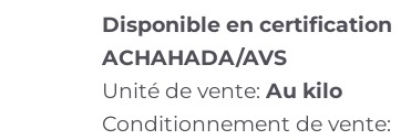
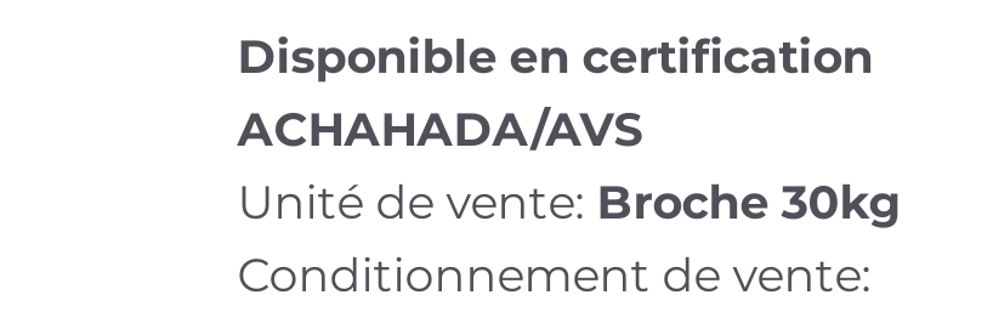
- Unité de vente: Au kilo
+ Unité de vente: Broche 30kg
